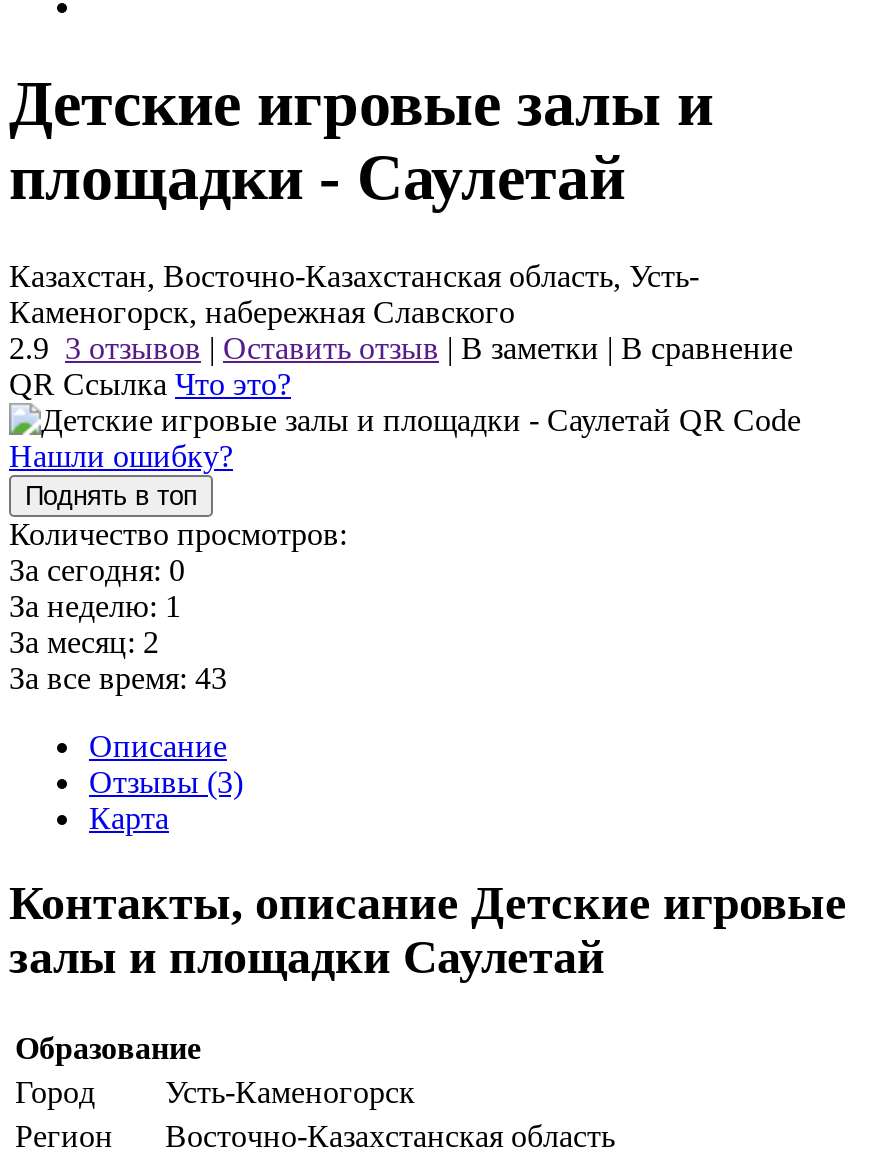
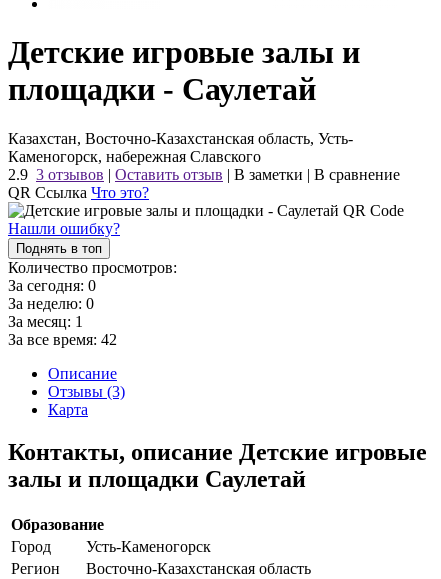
- За неделю: 1
+ За неделю: 0

- За месяц: 2
+ За месяц: 1

- За все время: 43
+ За все время: 42
